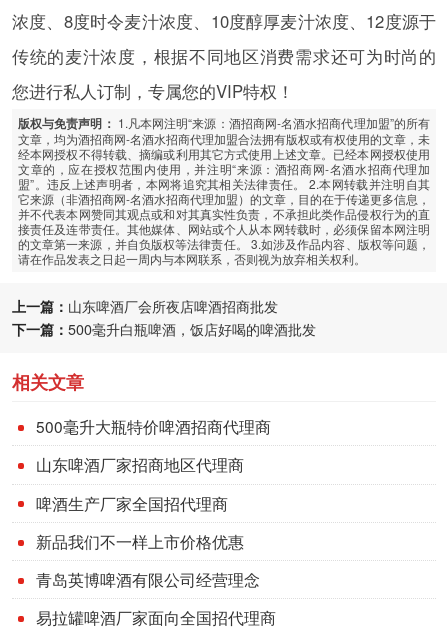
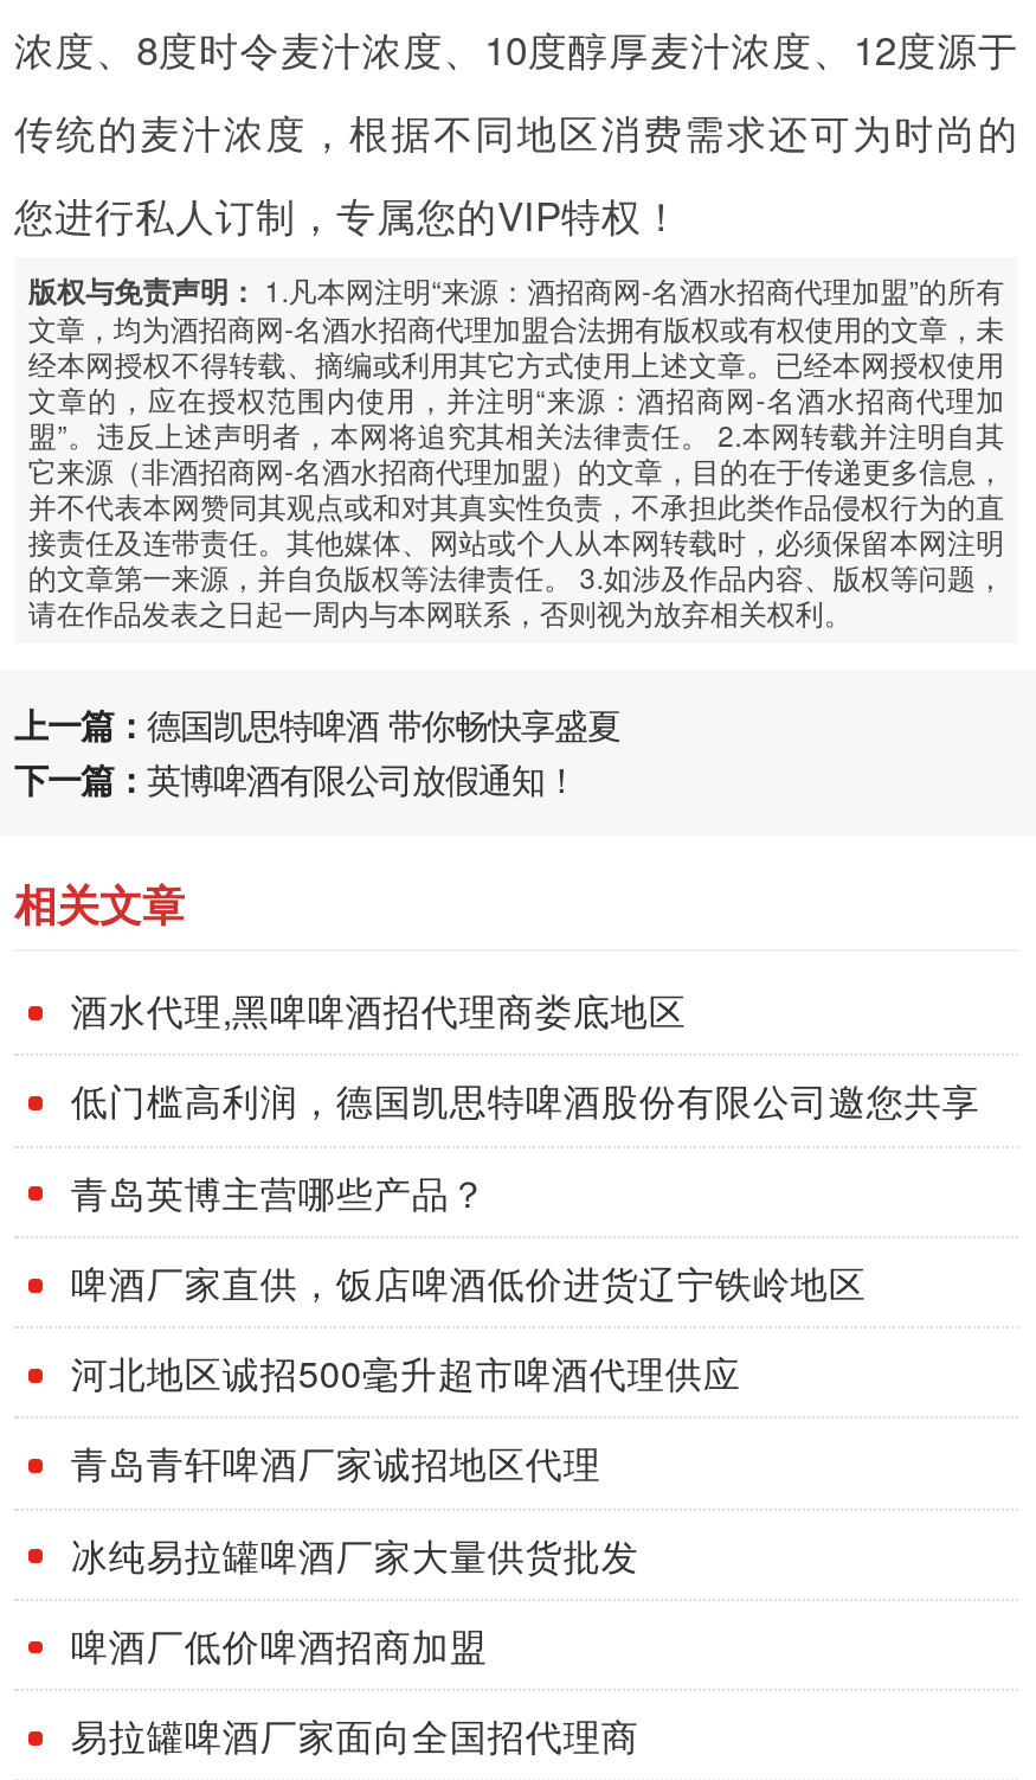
- 上一篇：山东啤酒厂会所夜店啤酒招商批发
- 下一篇：500毫升白瓶啤酒，饭店好喝的啤酒批发
+ 上一篇：德国凯思特啤酒 带你畅快享盛夏
+ 下一篇：英博啤酒有限公司放假通知！

- 500毫升大瓶特价啤酒招商代理商
- 山东啤酒厂家招商地区代理商
- 啤酒生产厂家全国招代理商
- 新品我们不一样上市价格优惠
- 青岛英博啤酒有限公司经营理念
+ 酒水代理,黑啤啤酒招代理商娄底地区
+ 低门槛高利润，德国凯思特啤酒股份有限公司邀您共享
+ 青岛英博主营哪些产品？
+ 啤酒厂家直供，饭店啤酒低价进货辽宁铁岭地区
+ 河北地区诚招500毫升超市啤酒代理供应
+ 青岛青轩啤酒厂家诚招地区代理
+ 冰纯易拉罐啤酒厂家大量供货批发
+ 啤酒厂低价啤酒招商加盟
